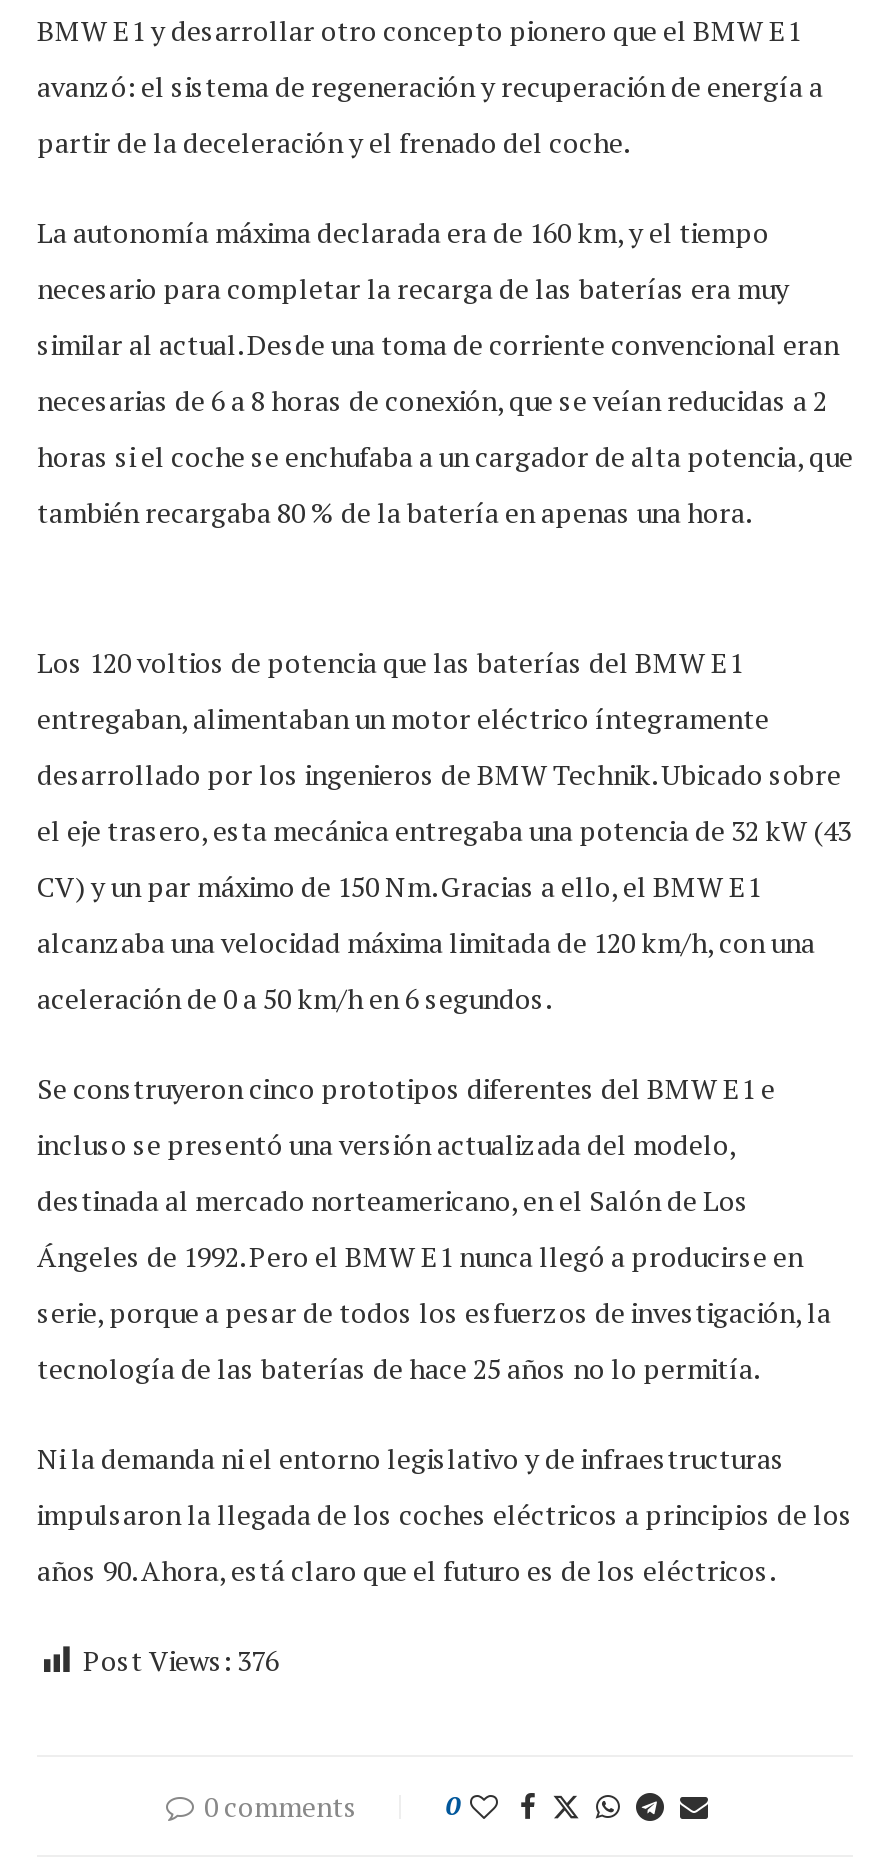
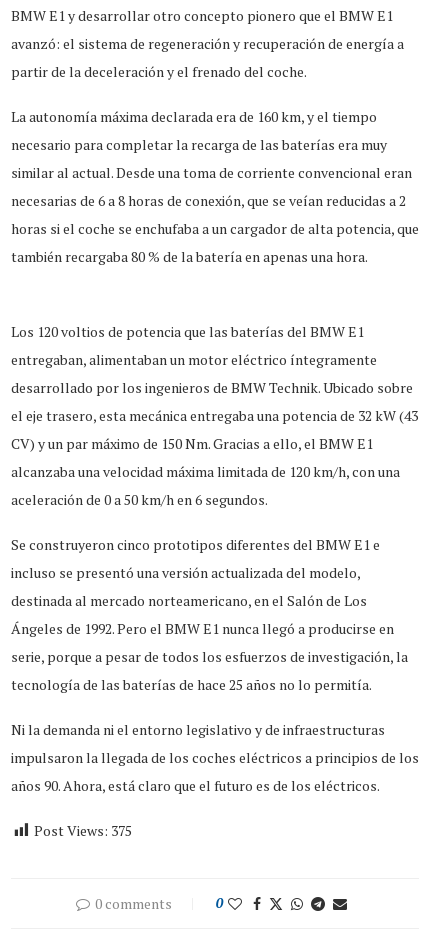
- Post Views: 376
+ Post Views: 375
